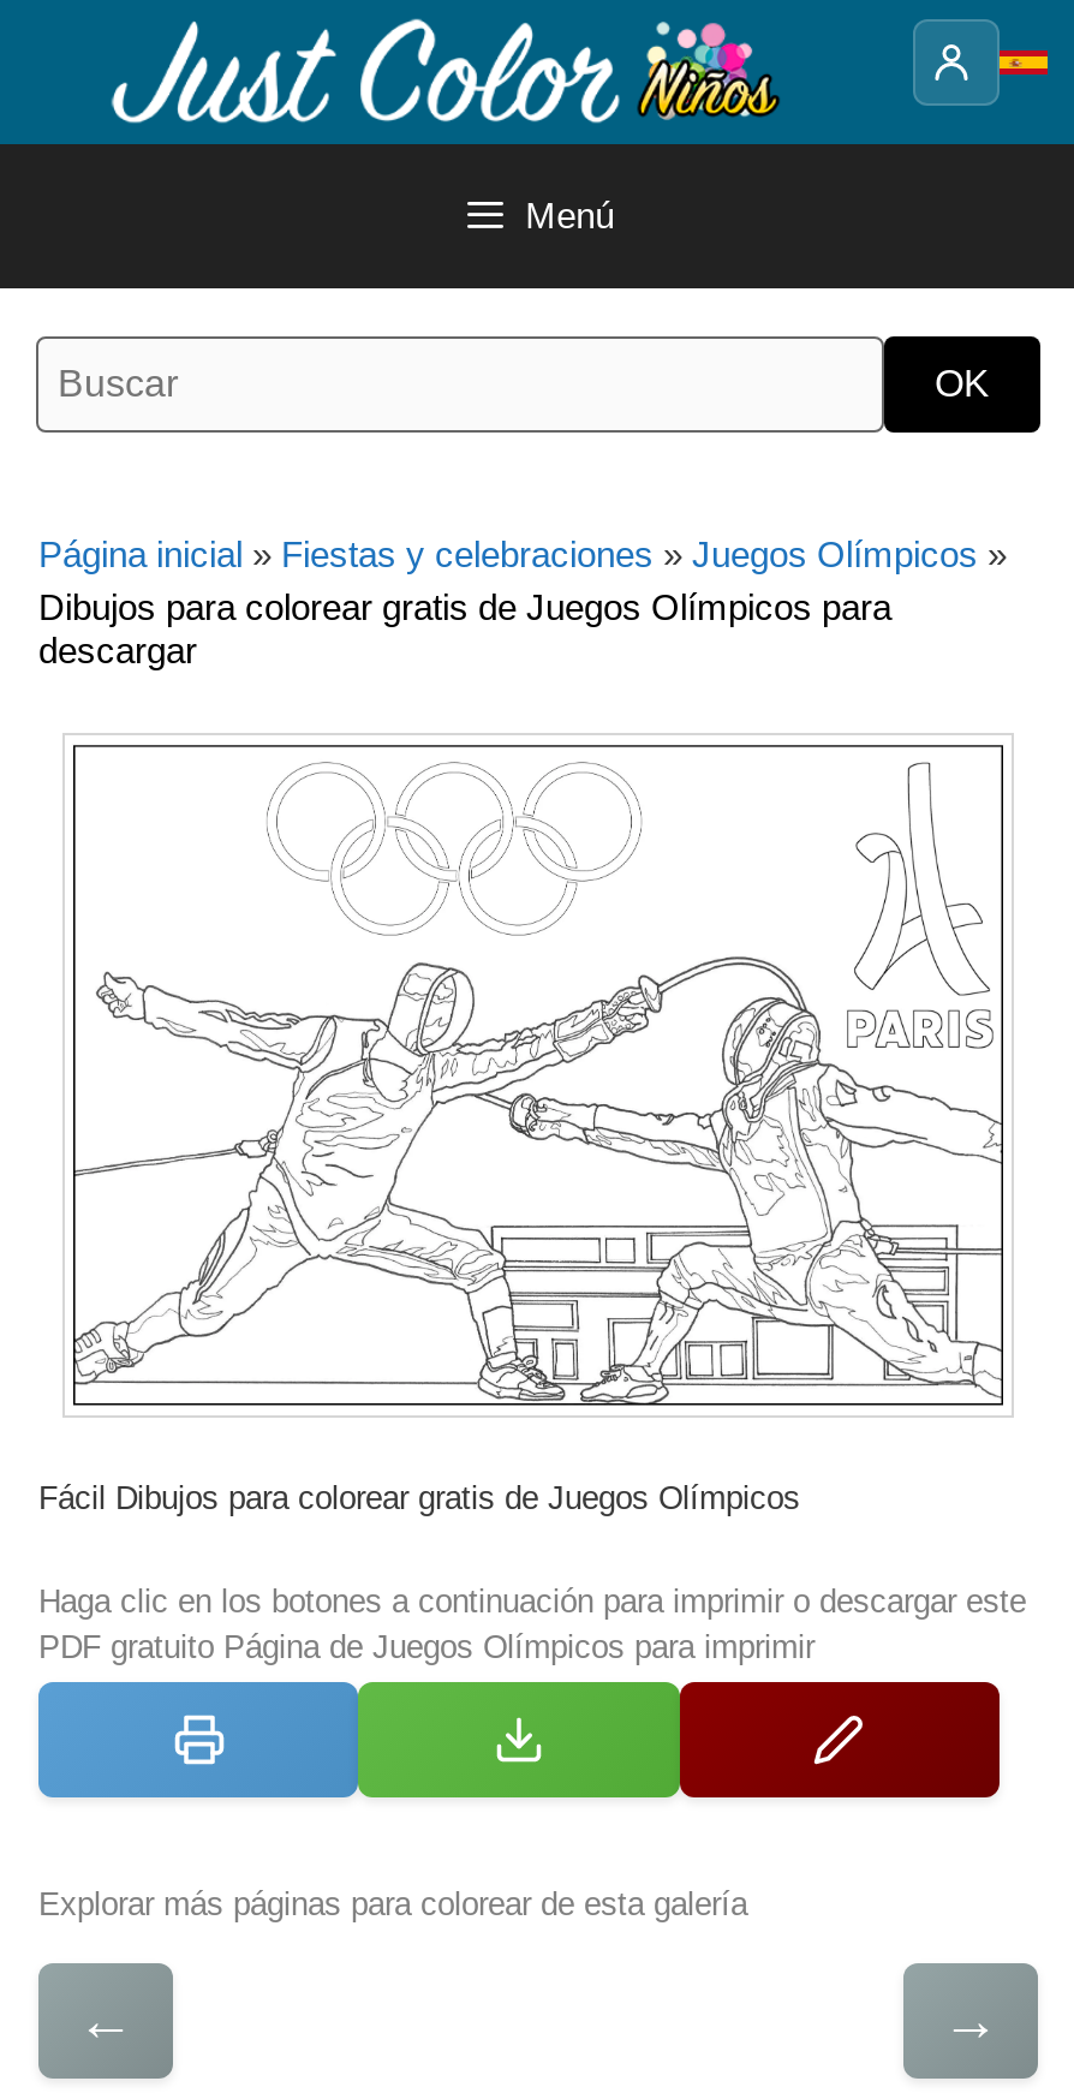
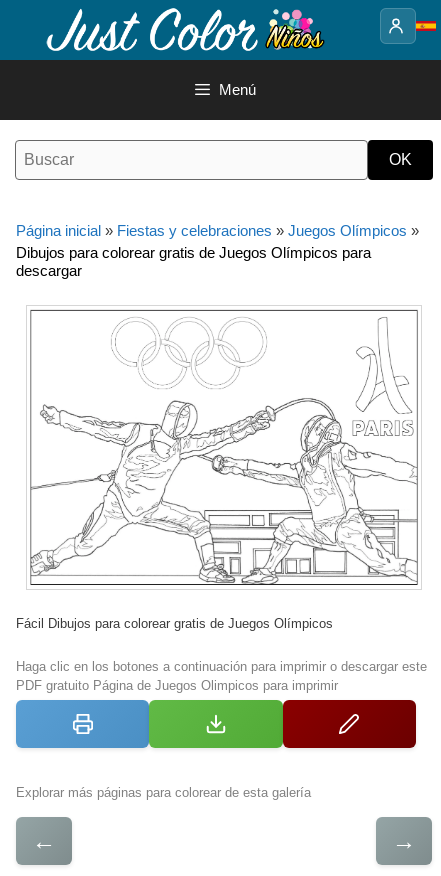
- PDF gratuito Página de Juegos Olímpicos para imprimir
+ PDF gratuito Página de Juegos Olimpicos para imprimir
